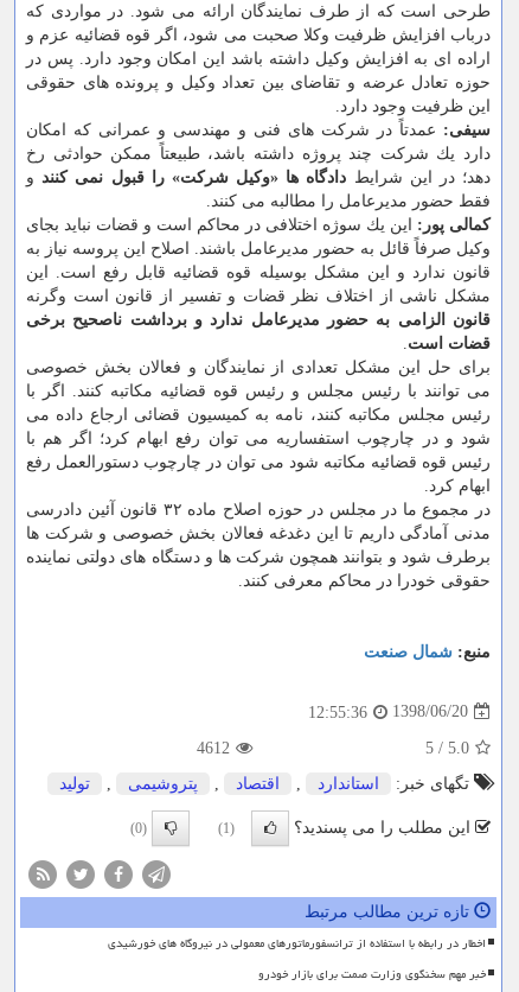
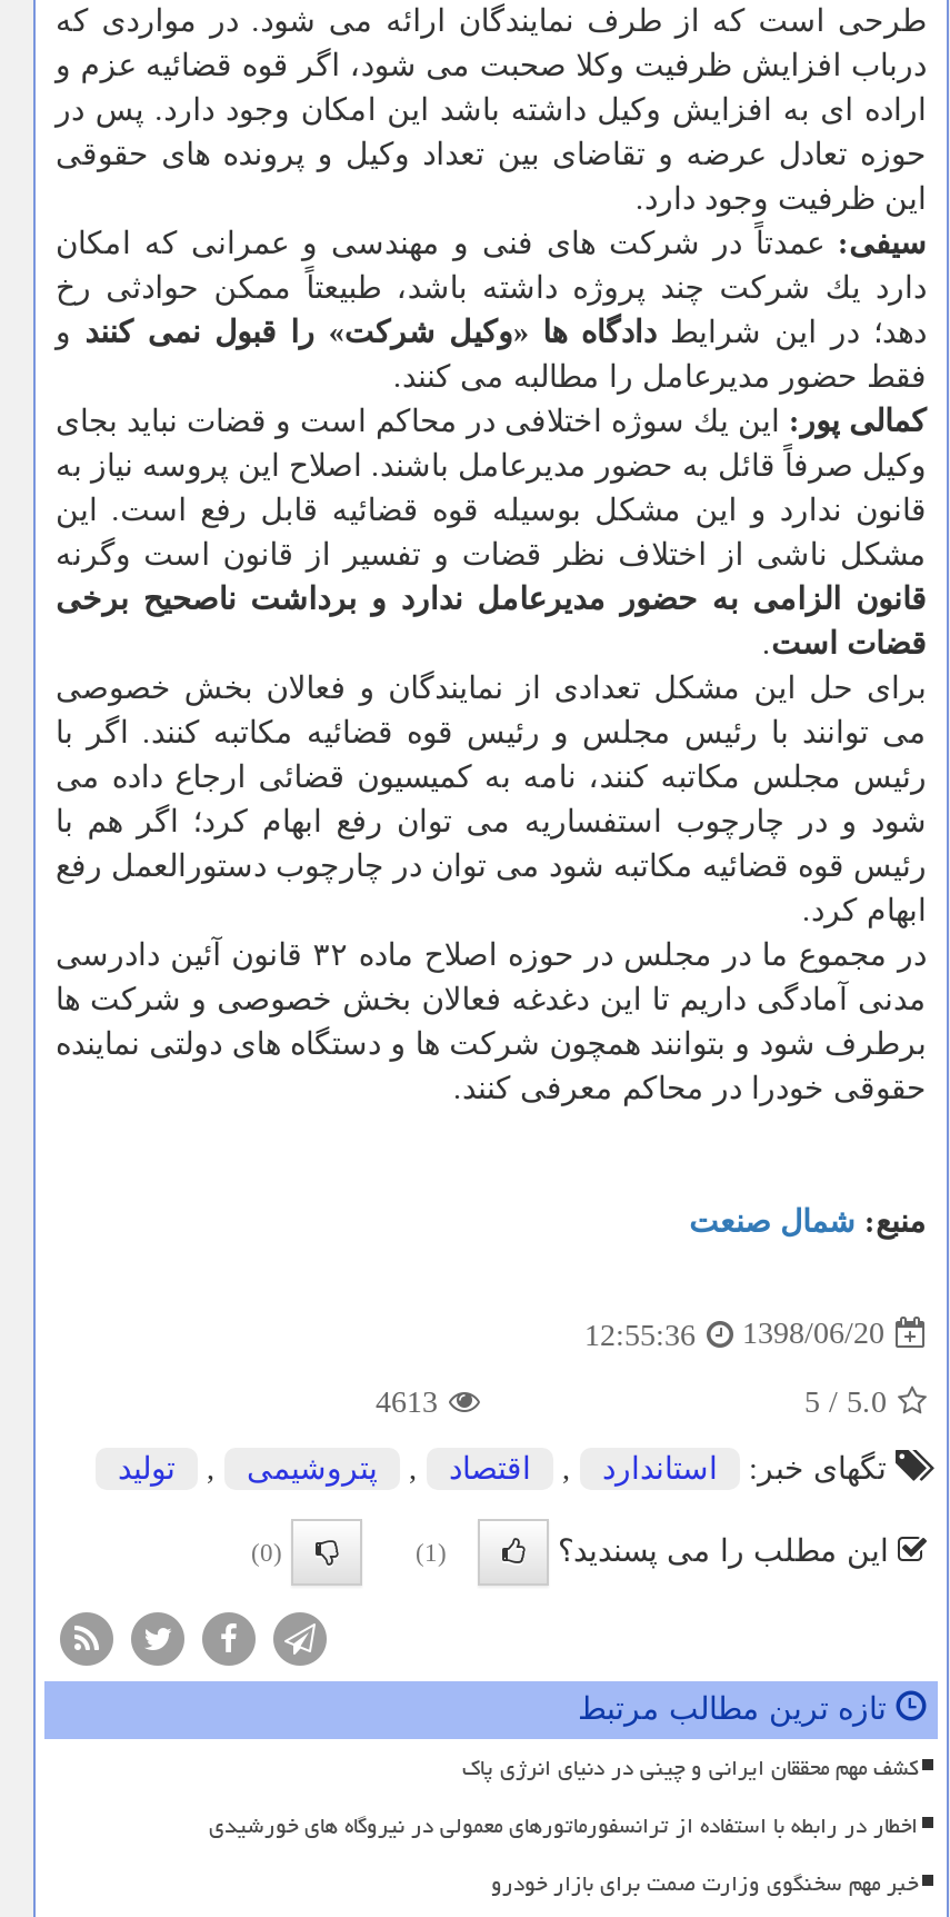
- 4612
+ 4613

+ کشف مهم محققان ایرانی و چینی در دنیای انرژی پاک
